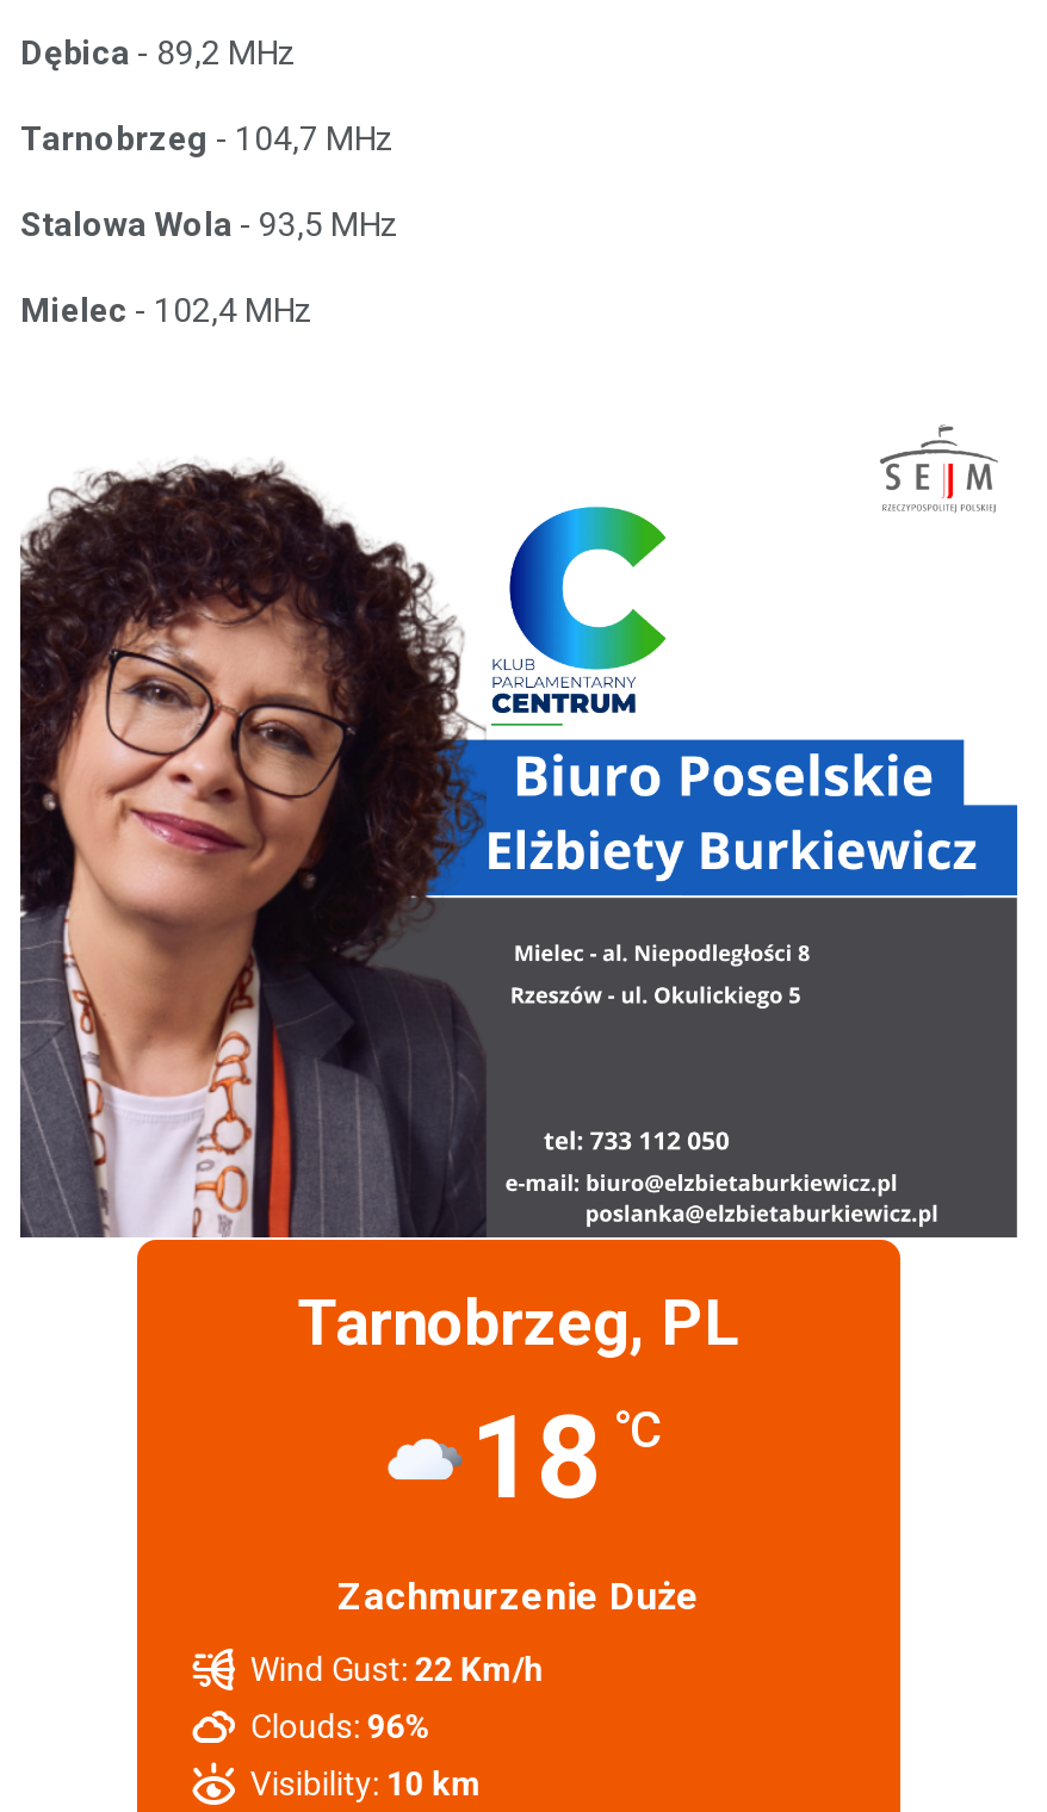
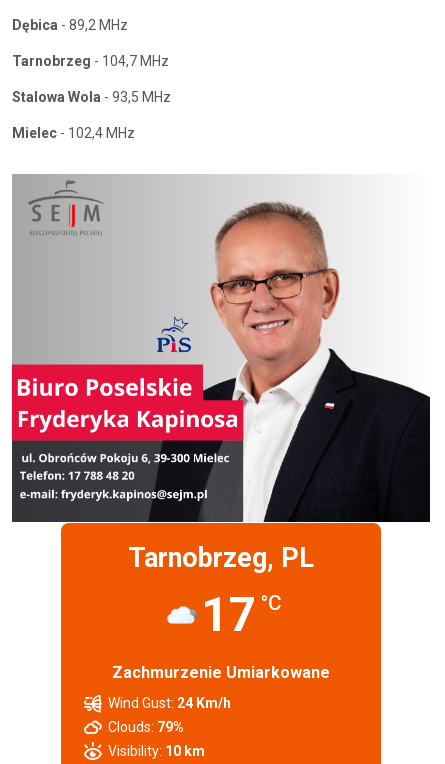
- [image]
+ [image]

- 18 °C
+ 17 °C

- Zachmurzenie Duże
+ Zachmurzenie Umiarkowane

- Wind Gust: 22 Km/h
+ Wind Gust: 24 Km/h

- Clouds: 96%
+ Clouds: 79%
